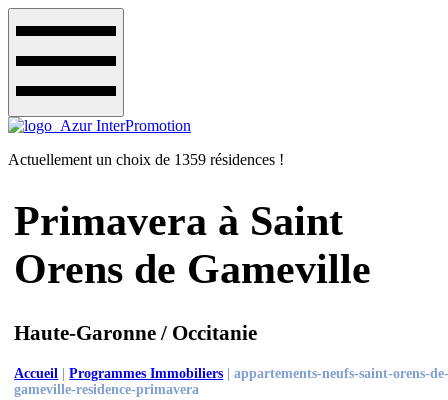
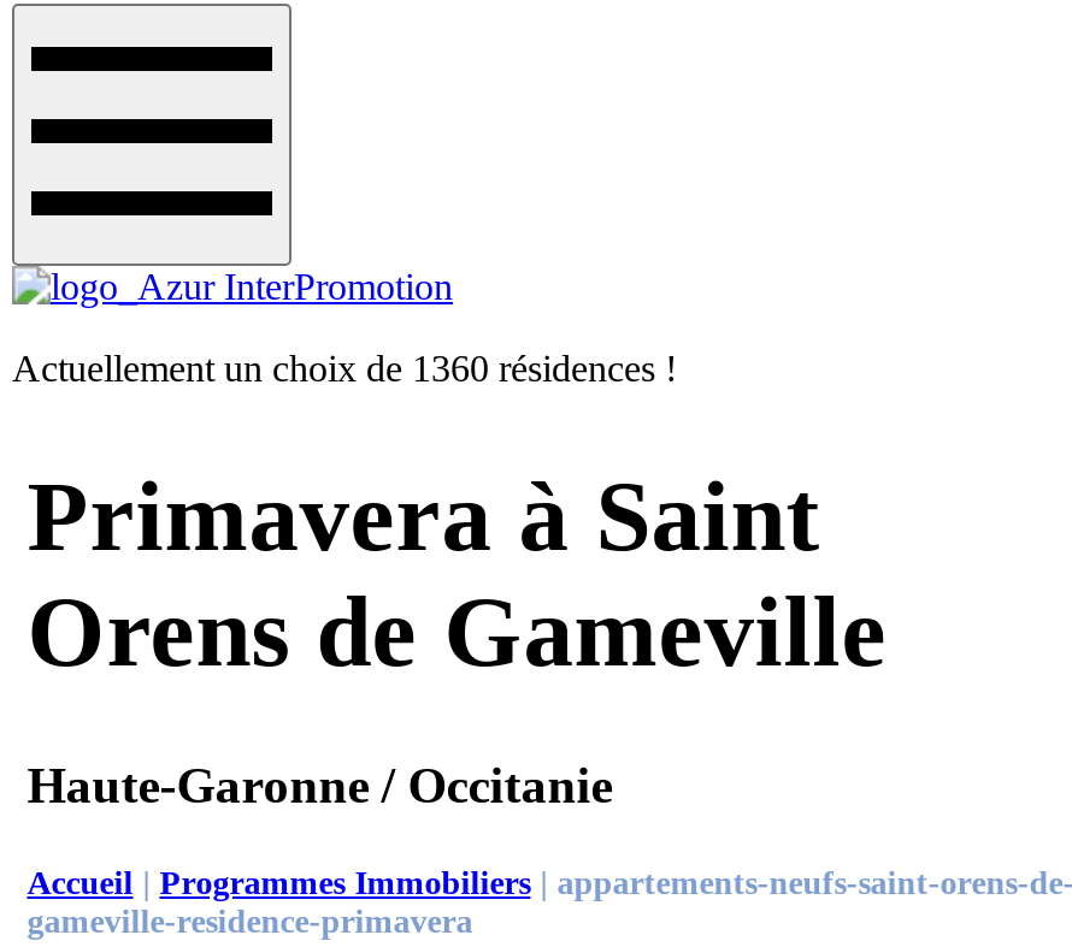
- Actuellement un choix de 1359 résidences !
+ Actuellement un choix de 1360 résidences !
